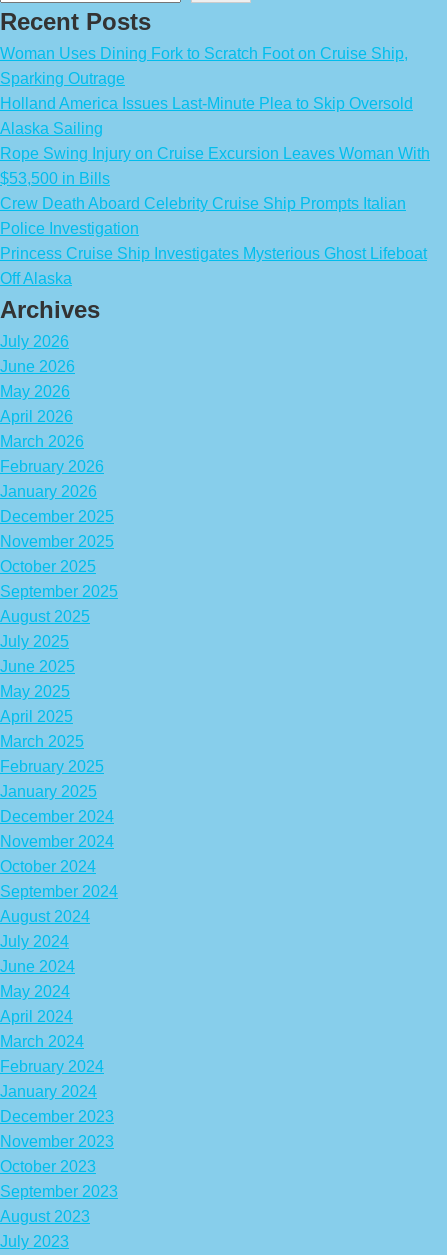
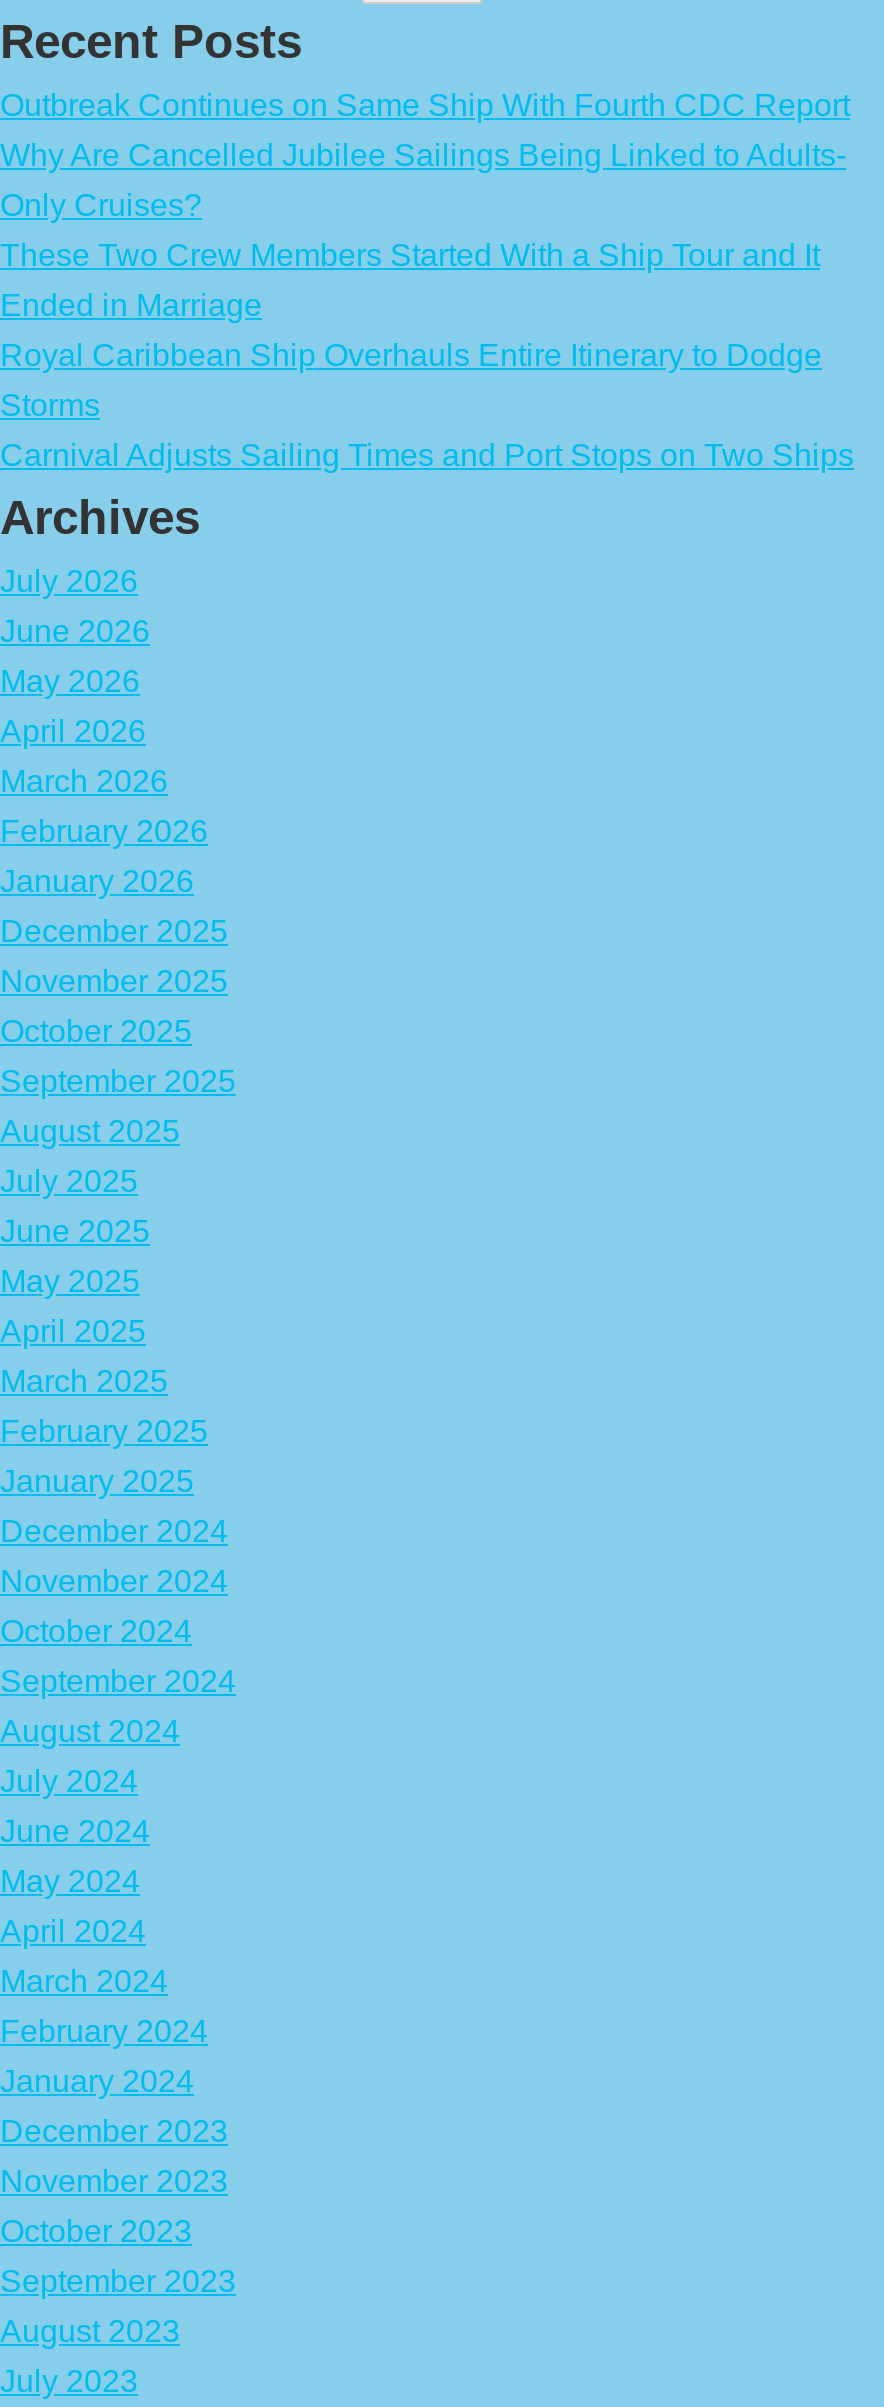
- Woman Uses Dining Fork to Scratch Foot on Cruise Ship,
- Sparking Outrage
- Holland America Issues Last-Minute Plea to Skip Oversold
- Alaska Sailing
- Rope Swing Injury on Cruise Excursion Leaves Woman With
- $53,500 in Bills
- Crew Death Aboard Celebrity Cruise Ship Prompts Italian
- Police Investigation
- Princess Cruise Ship Investigates Mysterious Ghost Lifeboat
- Off Alaska
+ Outbreak Continues on Same Ship With Fourth CDC Report
+ Why Are Cancelled Jubilee Sailings Being Linked to Adults-
+ Only Cruises?
+ These Two Crew Members Started With a Ship Tour and It
+ Ended in Marriage
+ Royal Caribbean Ship Overhauls Entire Itinerary to Dodge
+ Storms
+ Carnival Adjusts Sailing Times and Port Stops on Two Ships
